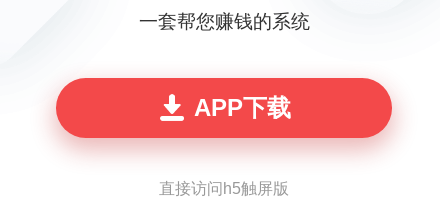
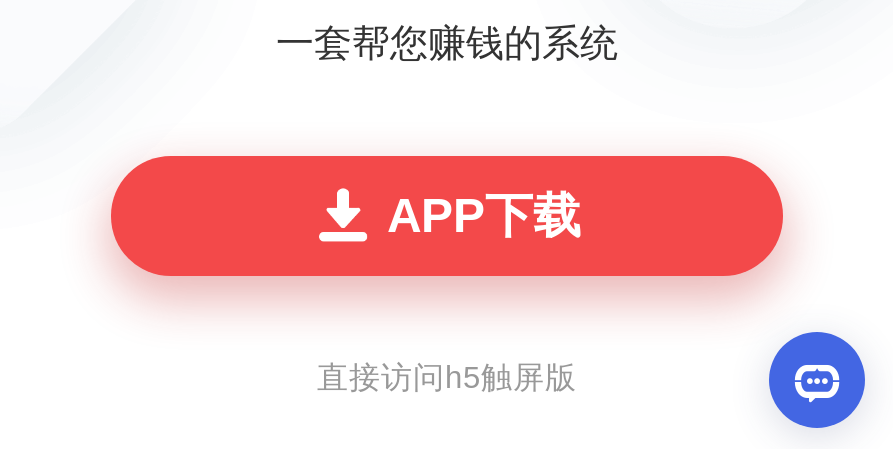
+ [image]
